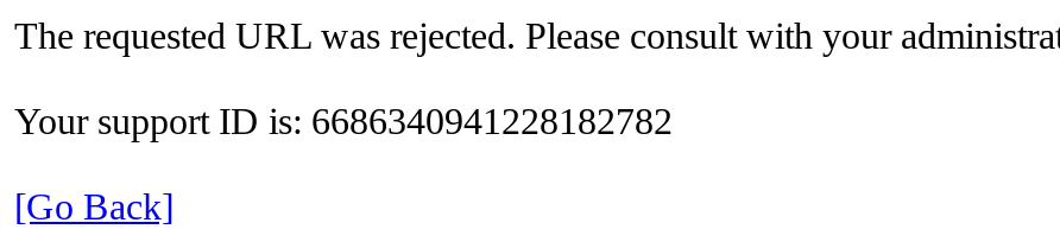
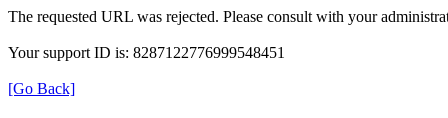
- Your support ID is: 6686340941228182782
+ Your support ID is: 8287122776999548451
